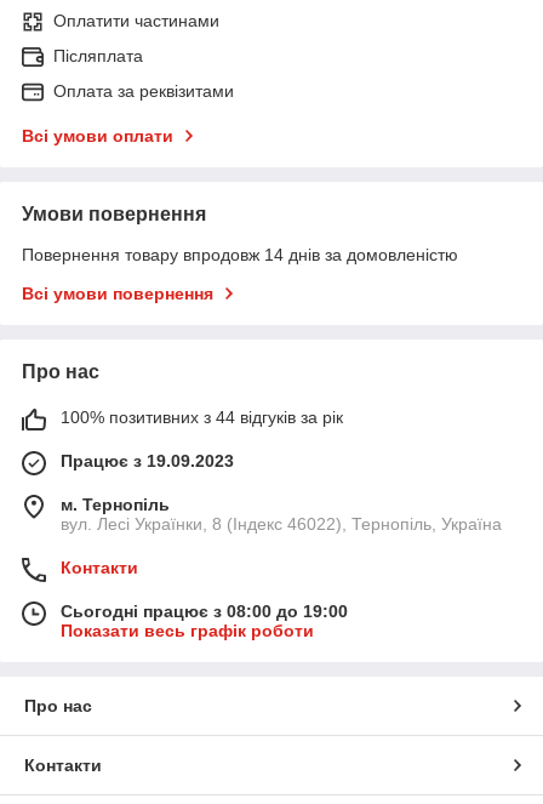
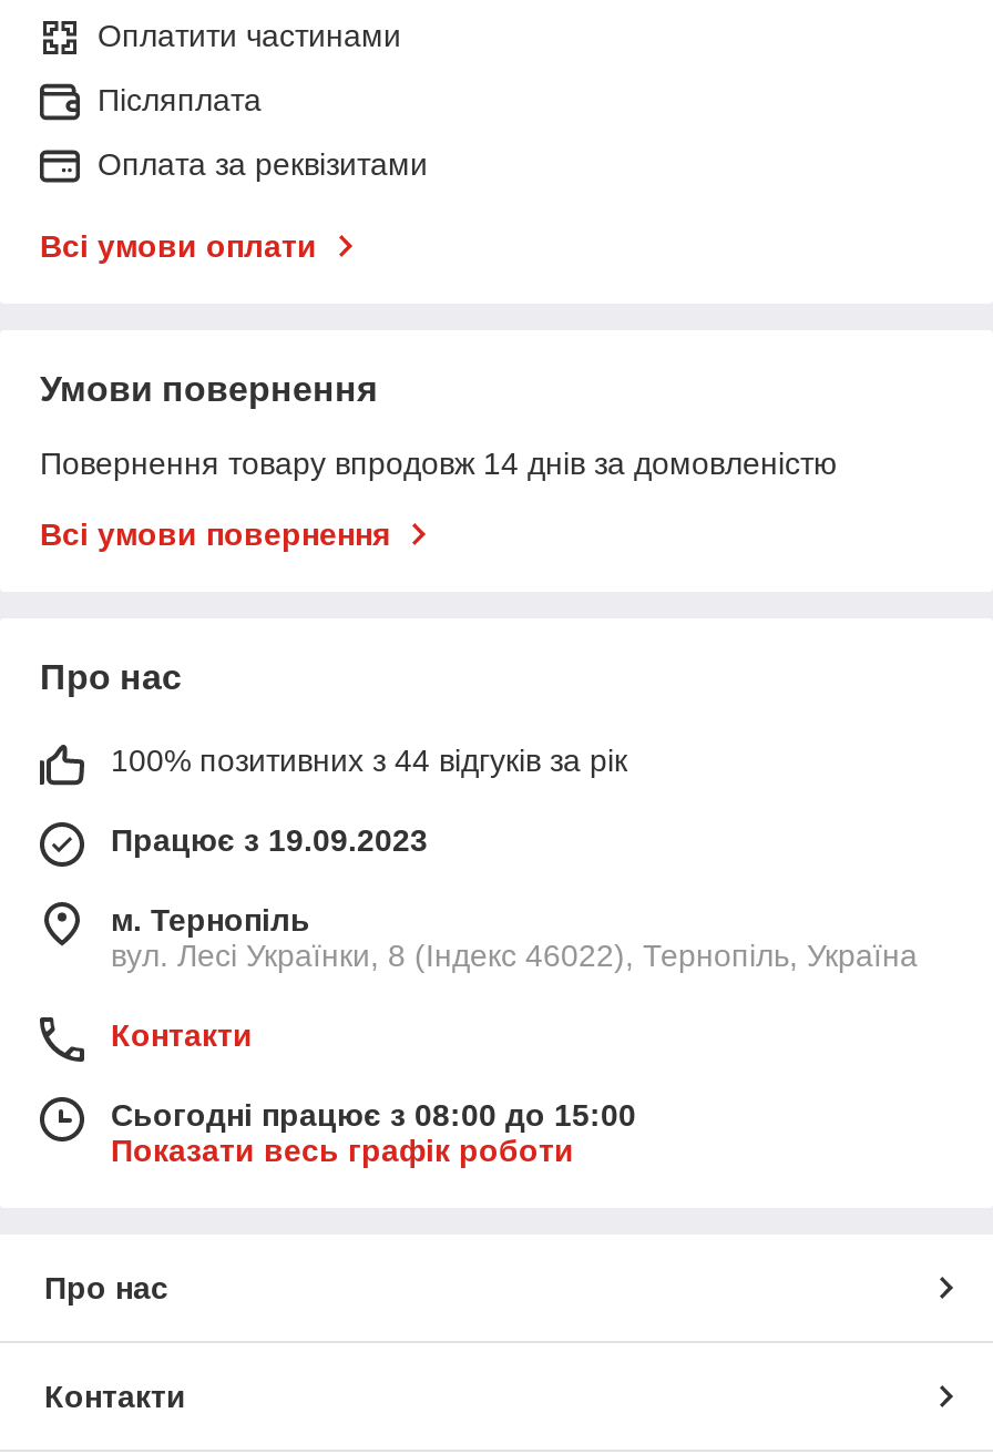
- Сьогодні працює з 08:00 до 19:00
+ Сьогодні працює з 08:00 до 15:00
